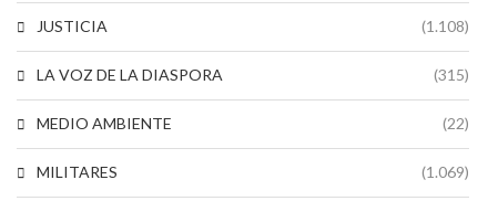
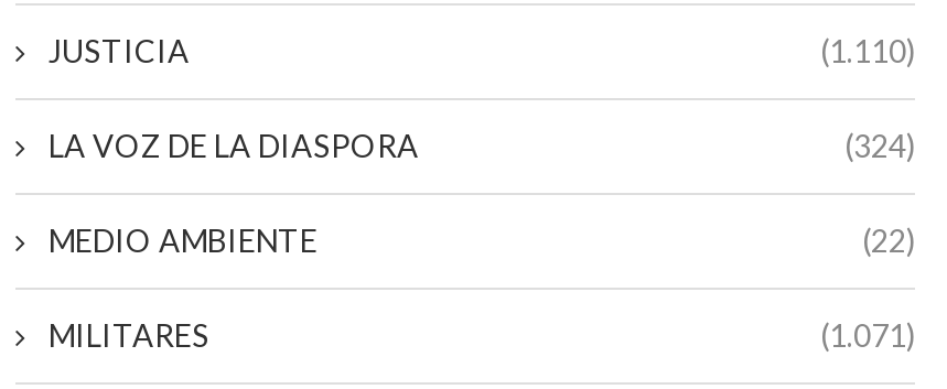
- (1.108)
+ (1.110)

- (315)
+ (324)

- (1.069)
+ (1.071)
